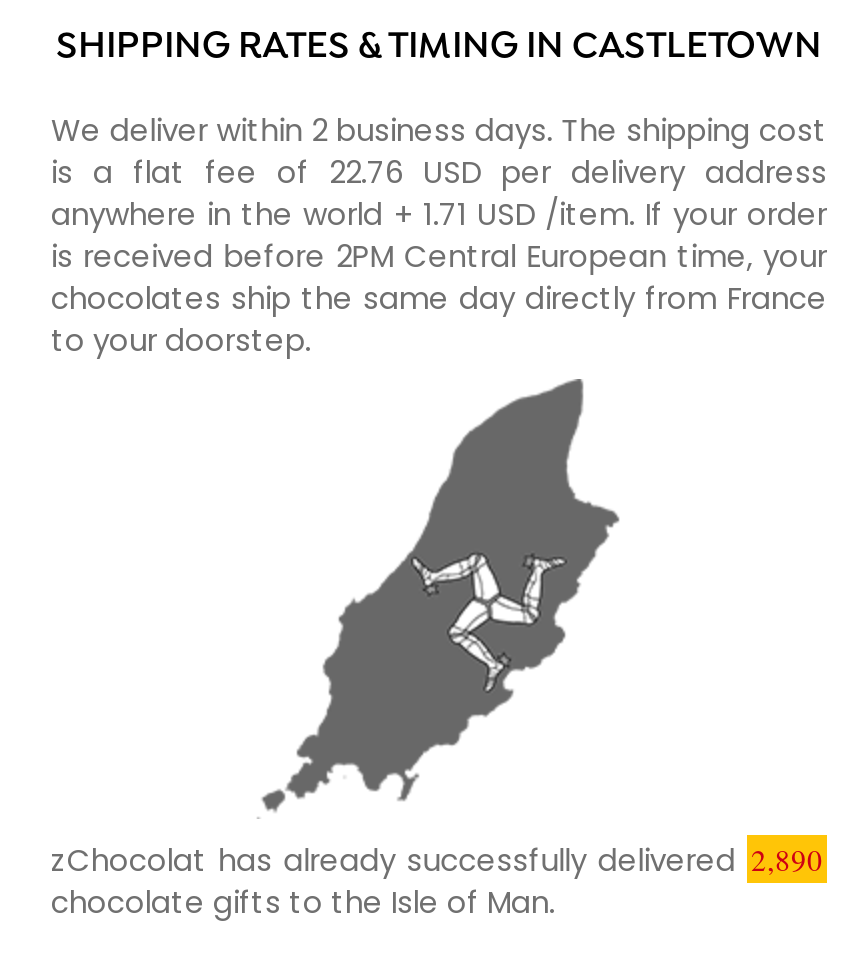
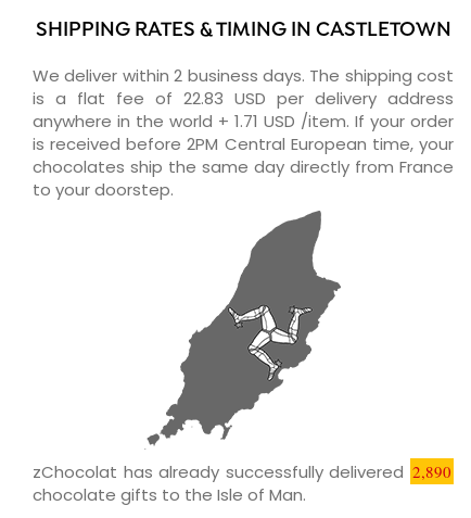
- is a flat fee of 22.76 USD per delivery address
+ is a flat fee of 22.83 USD per delivery address
